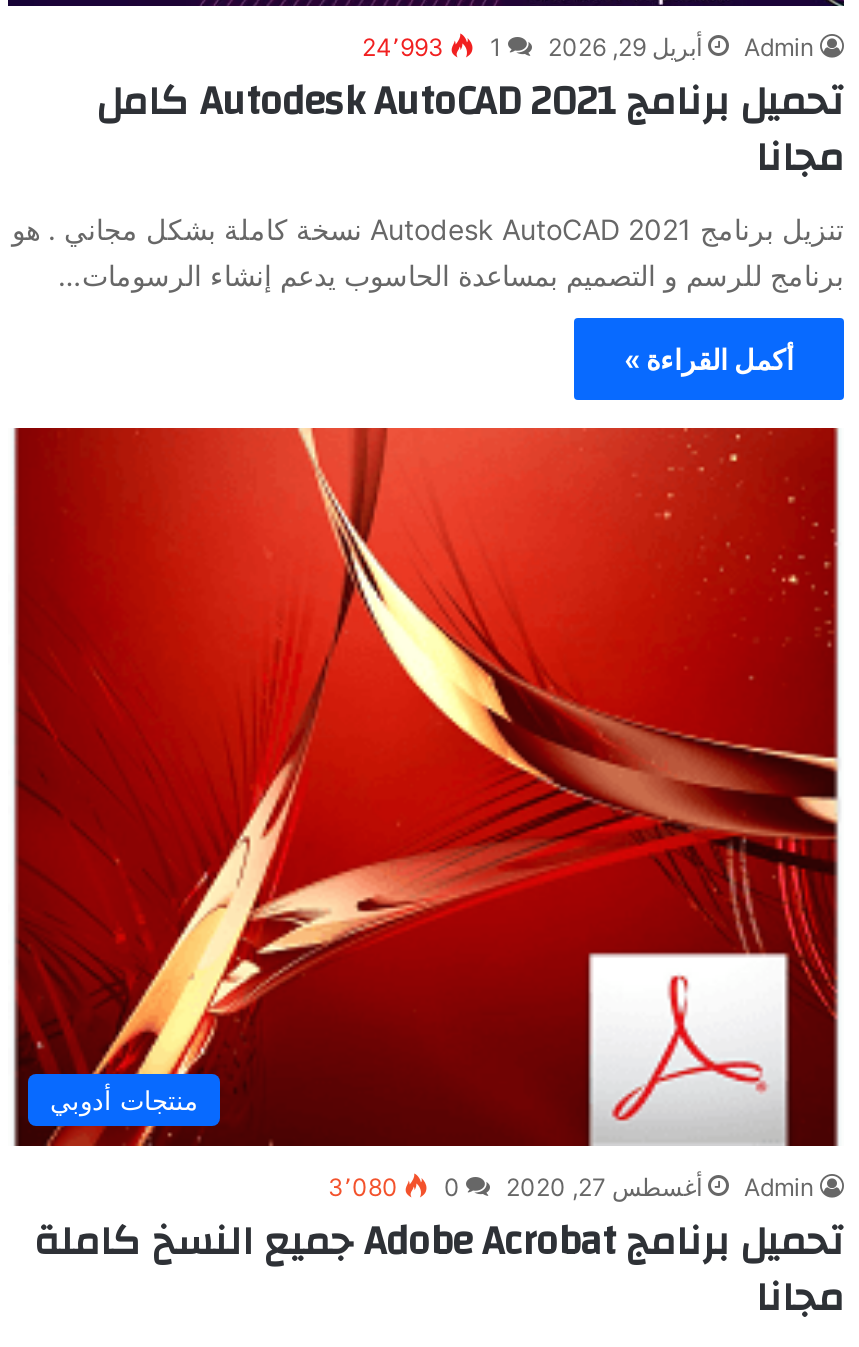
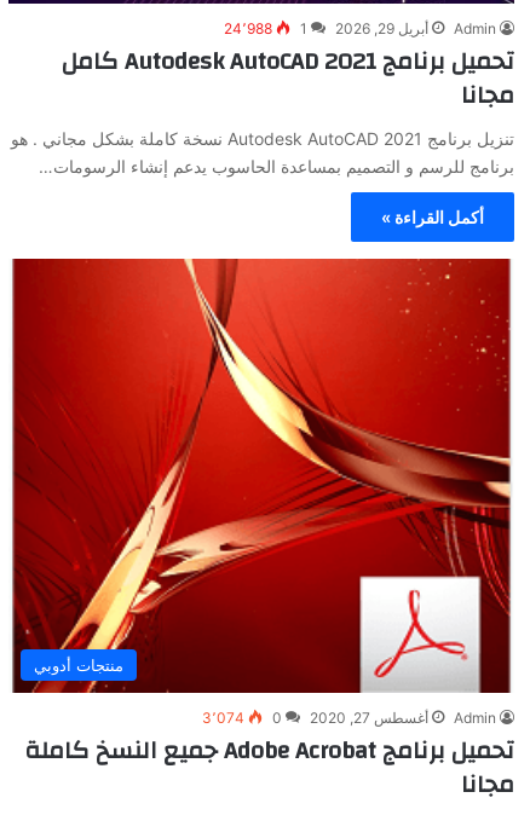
- 24٬993 1
+ 24٬988 1

- 3٬080 0
+ 3٬074 0
